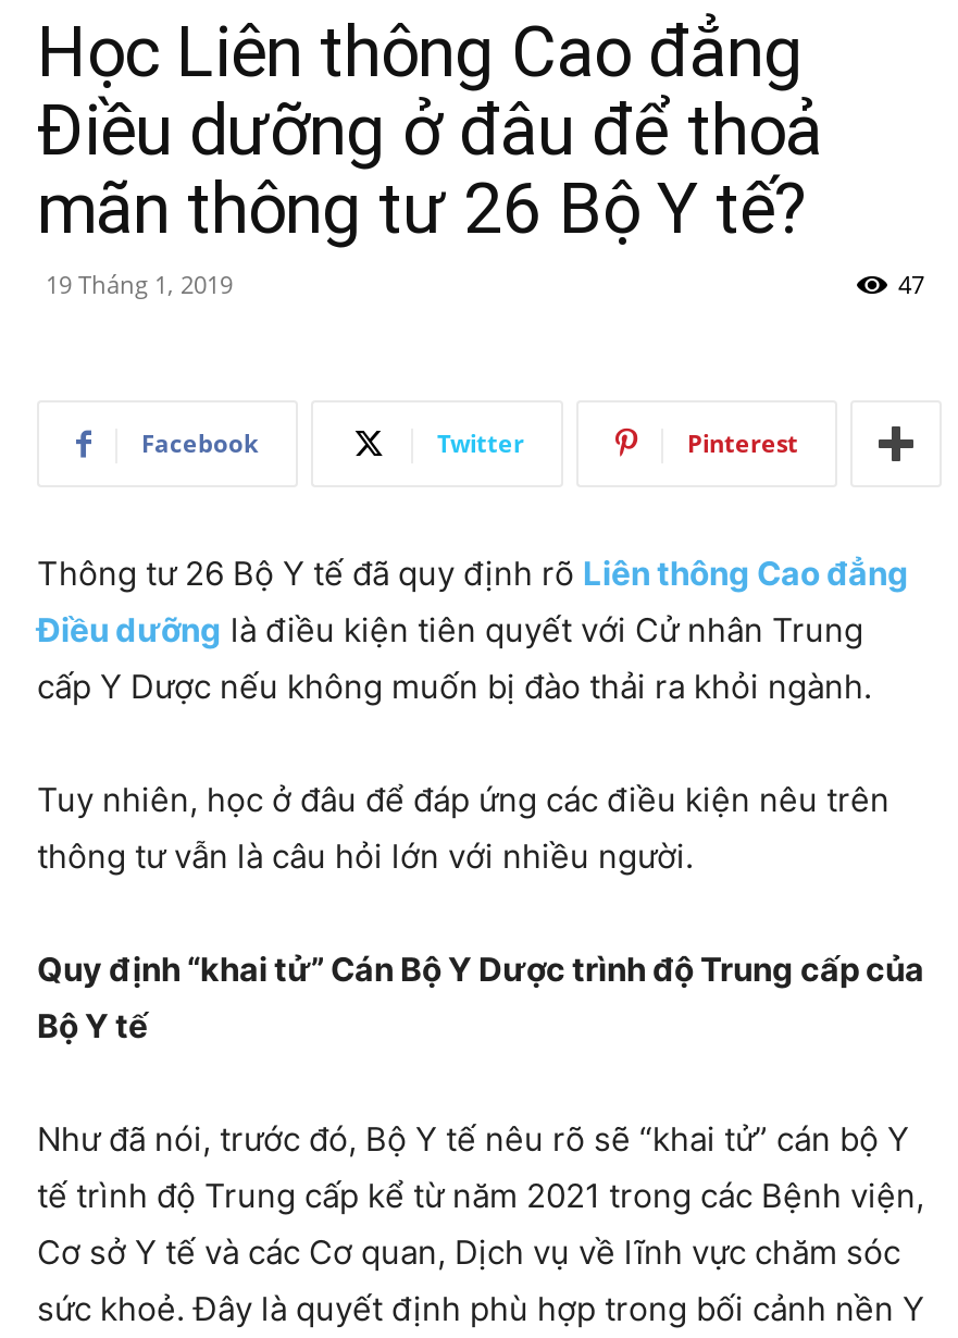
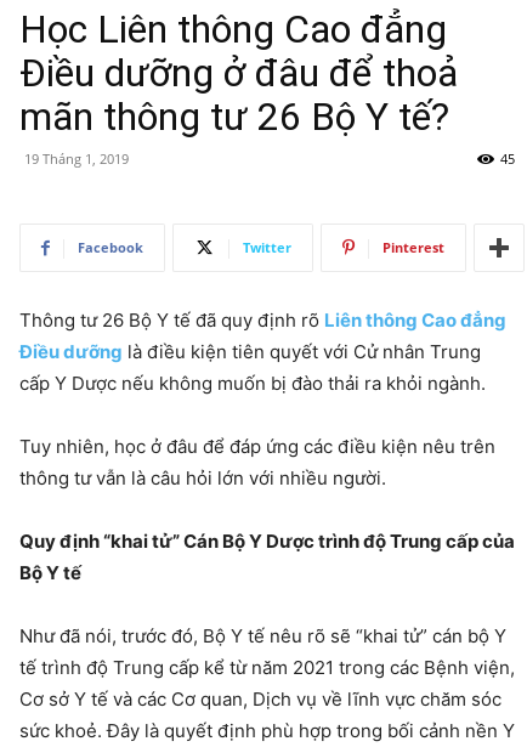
- 47
+ 45
